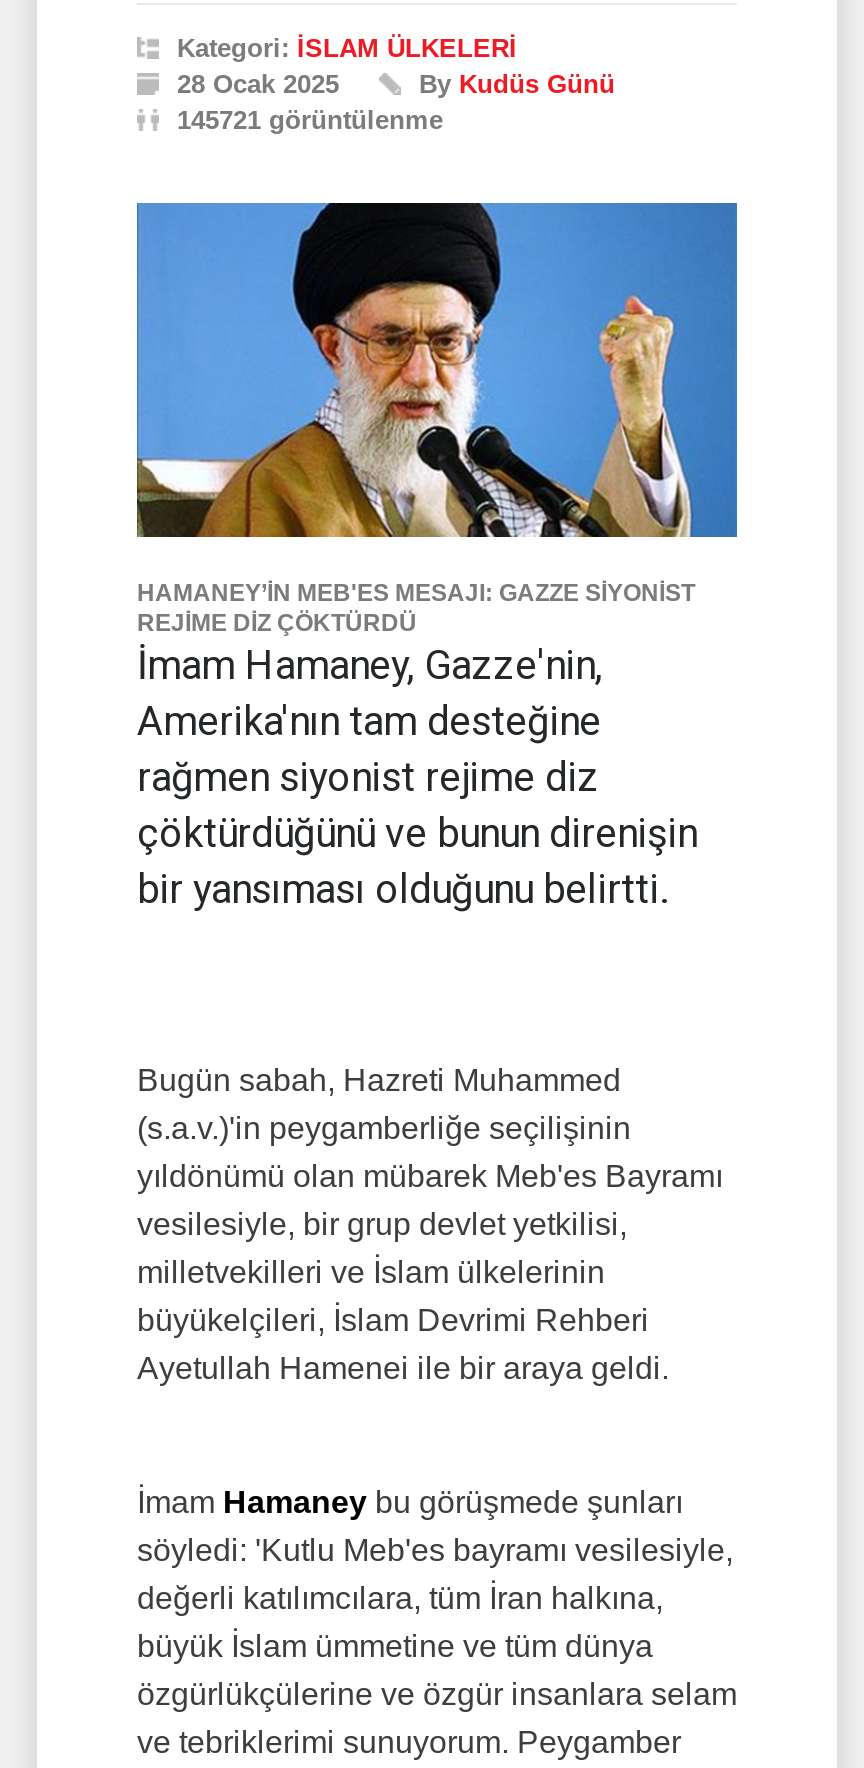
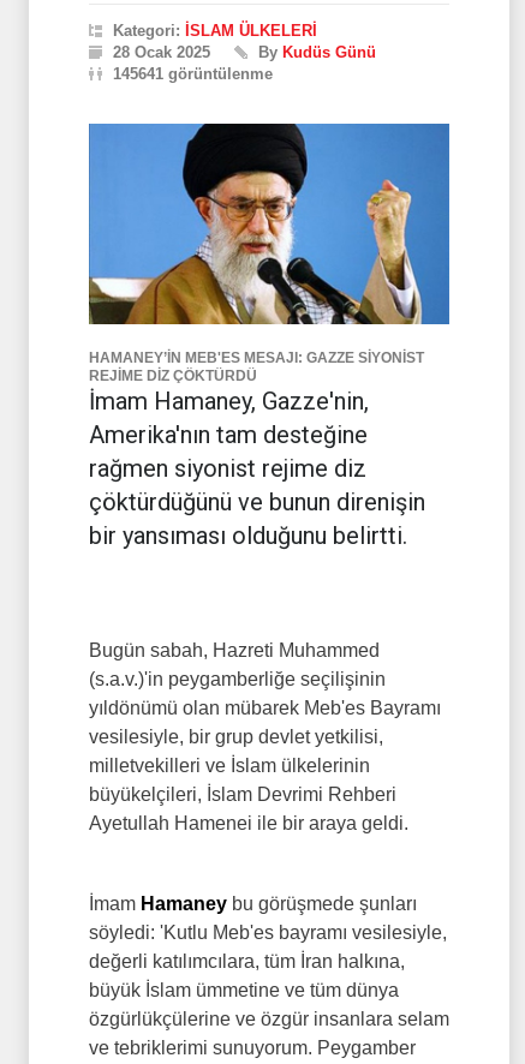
- 145721 görüntülenme
+ 145641 görüntülenme
